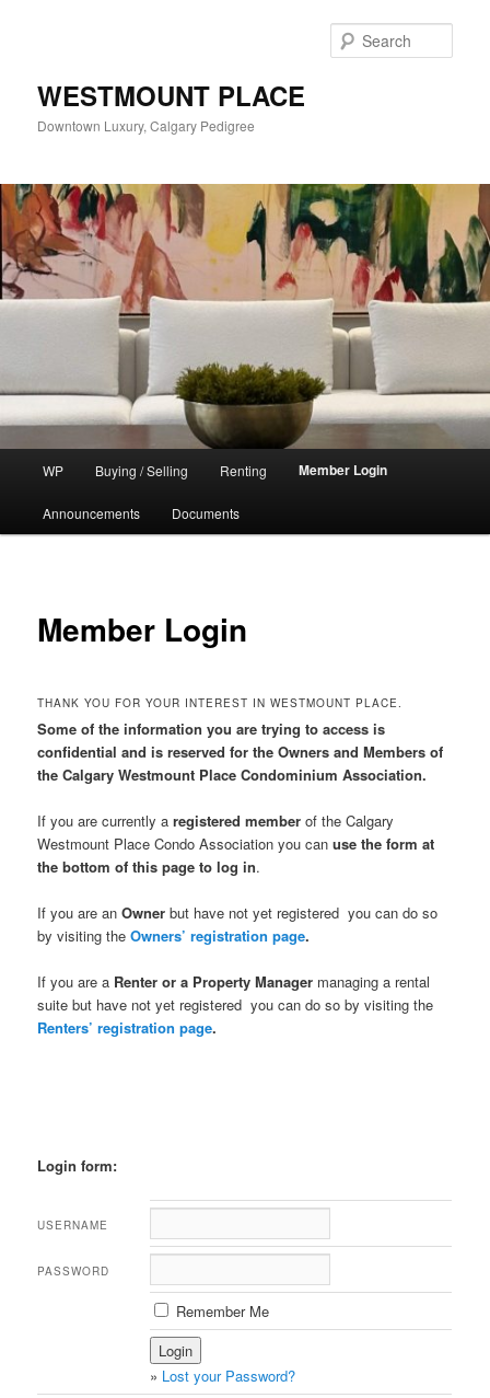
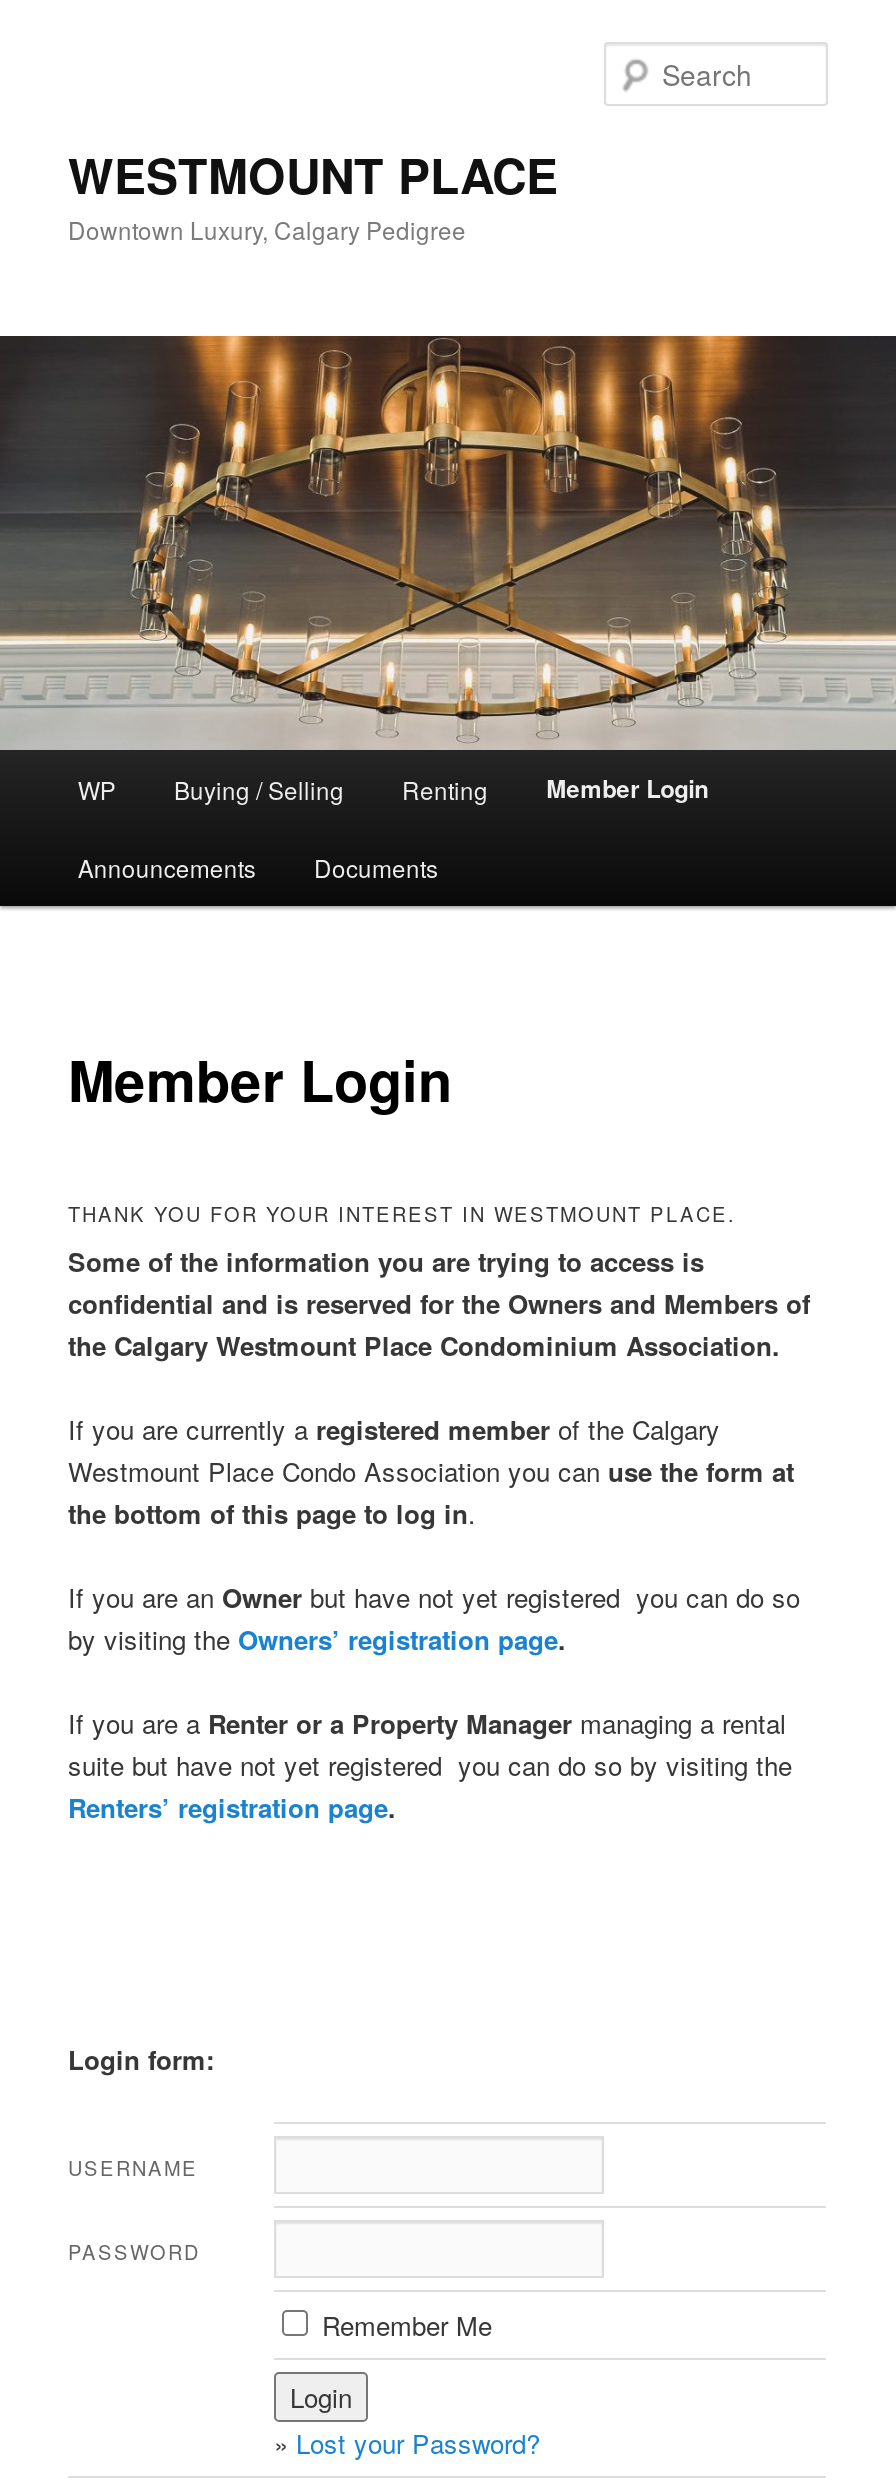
- [image]
+ [image]
